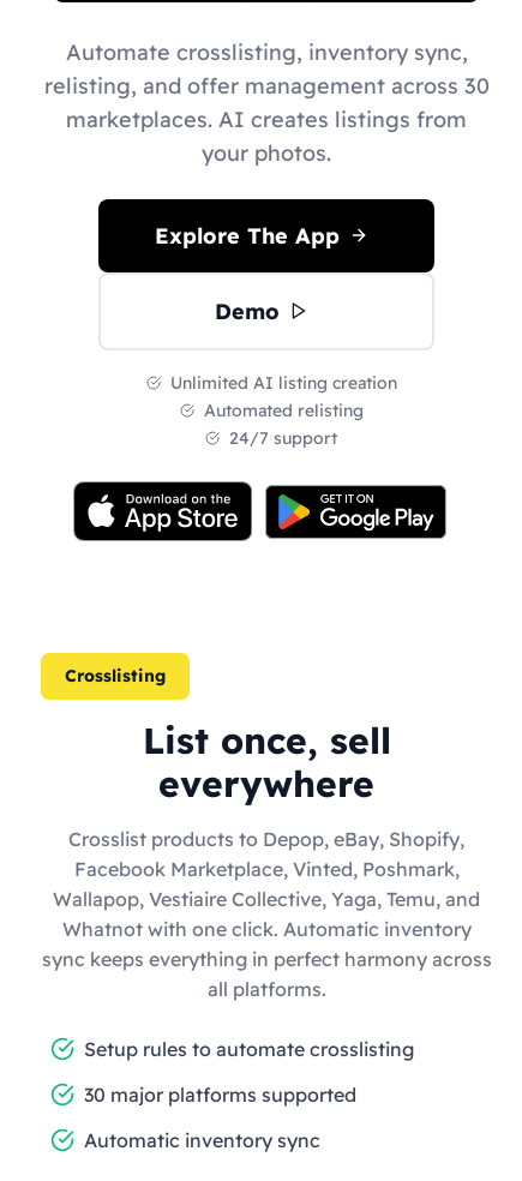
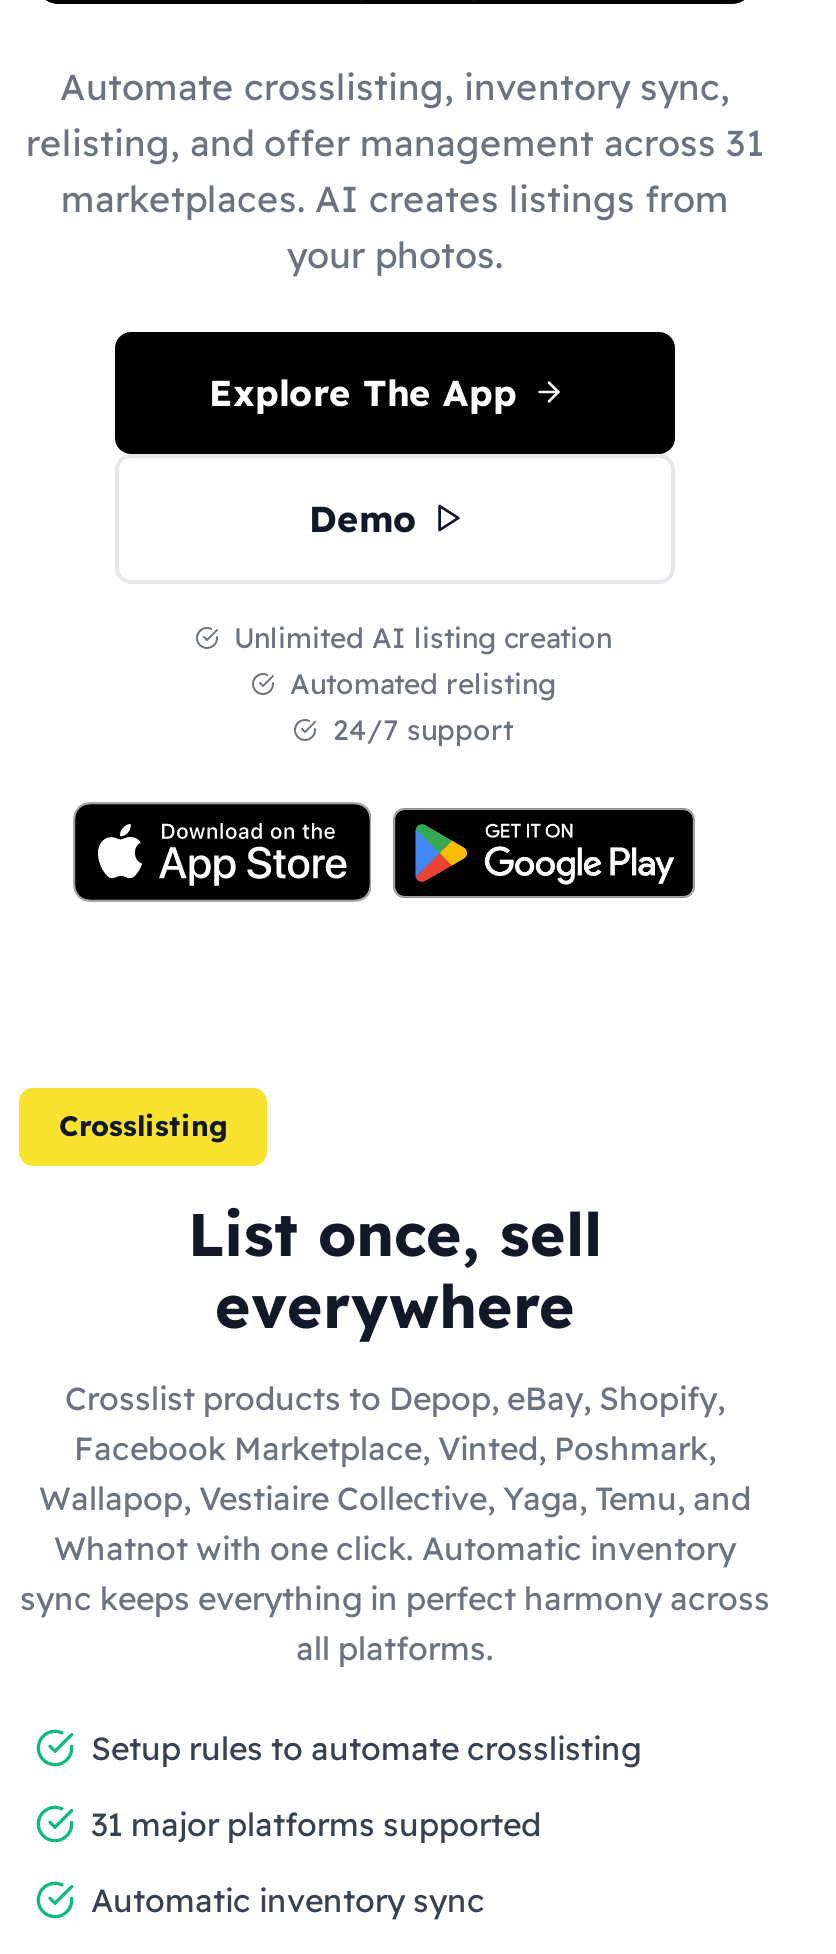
- relisting, and offer management across 30
+ relisting, and offer management across 31

- 30 major platforms supported
+ 31 major platforms supported
